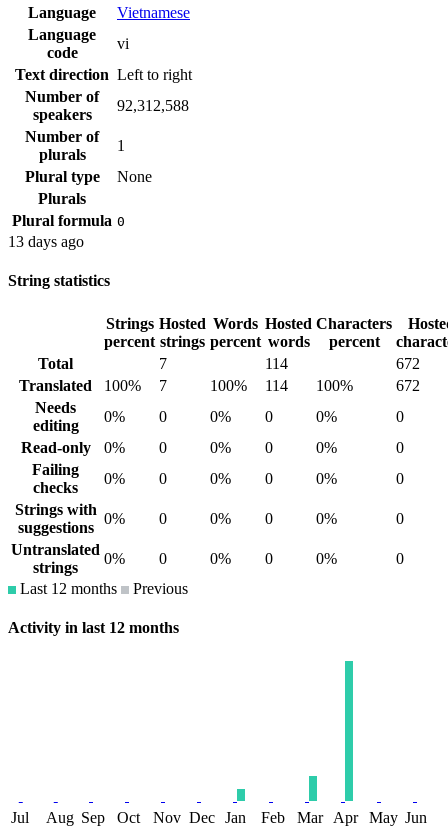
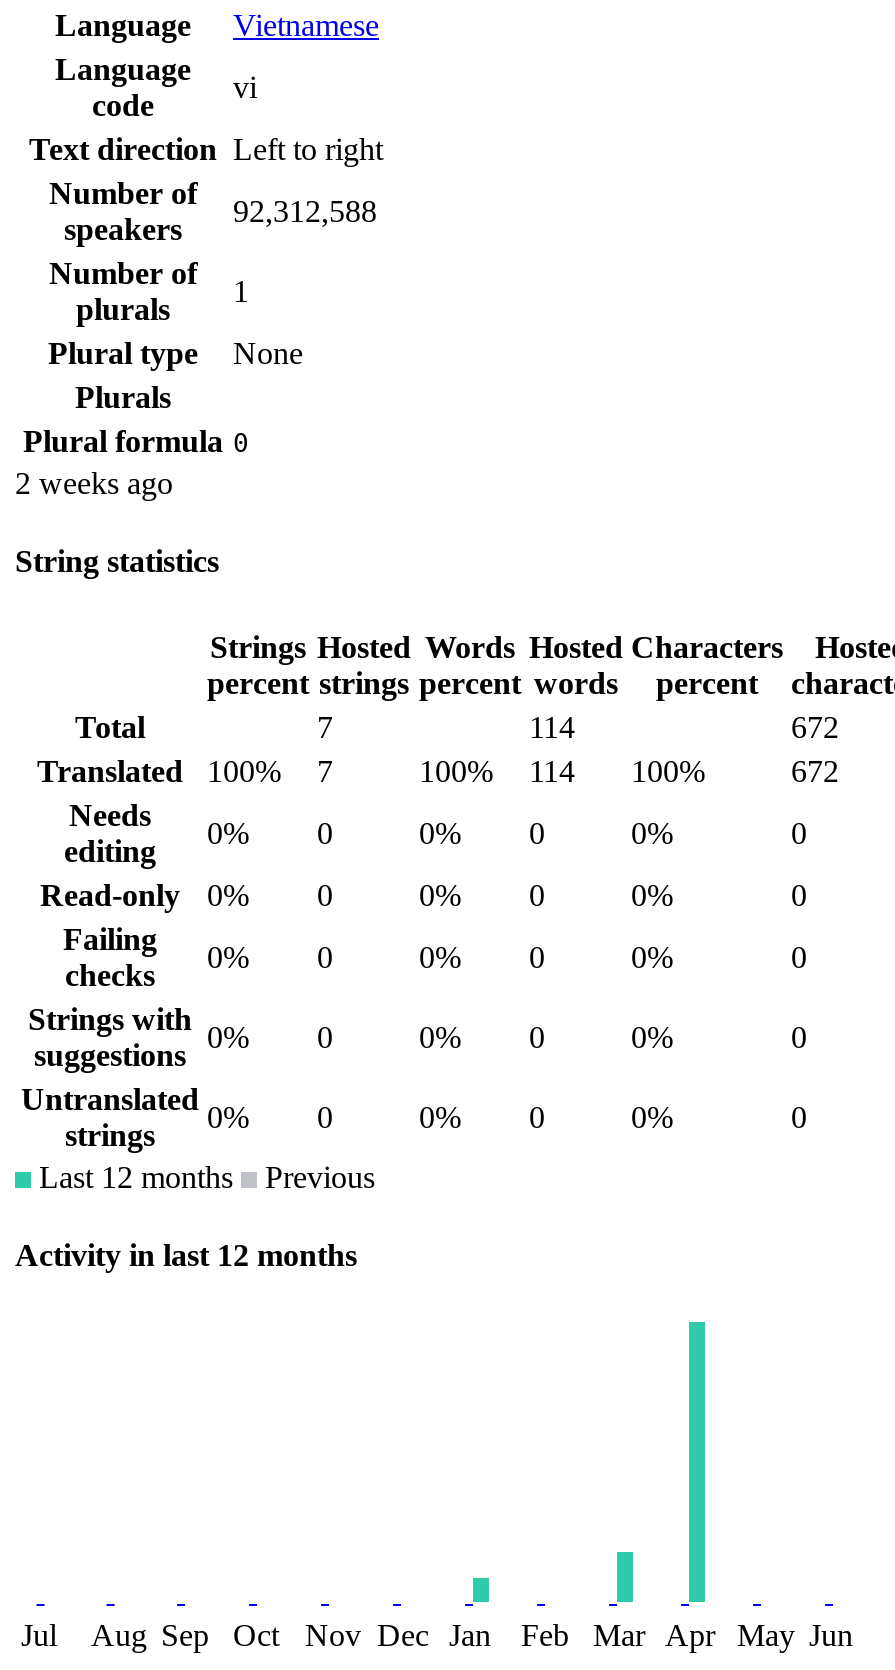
- 13 days ago
+ 2 weeks ago
